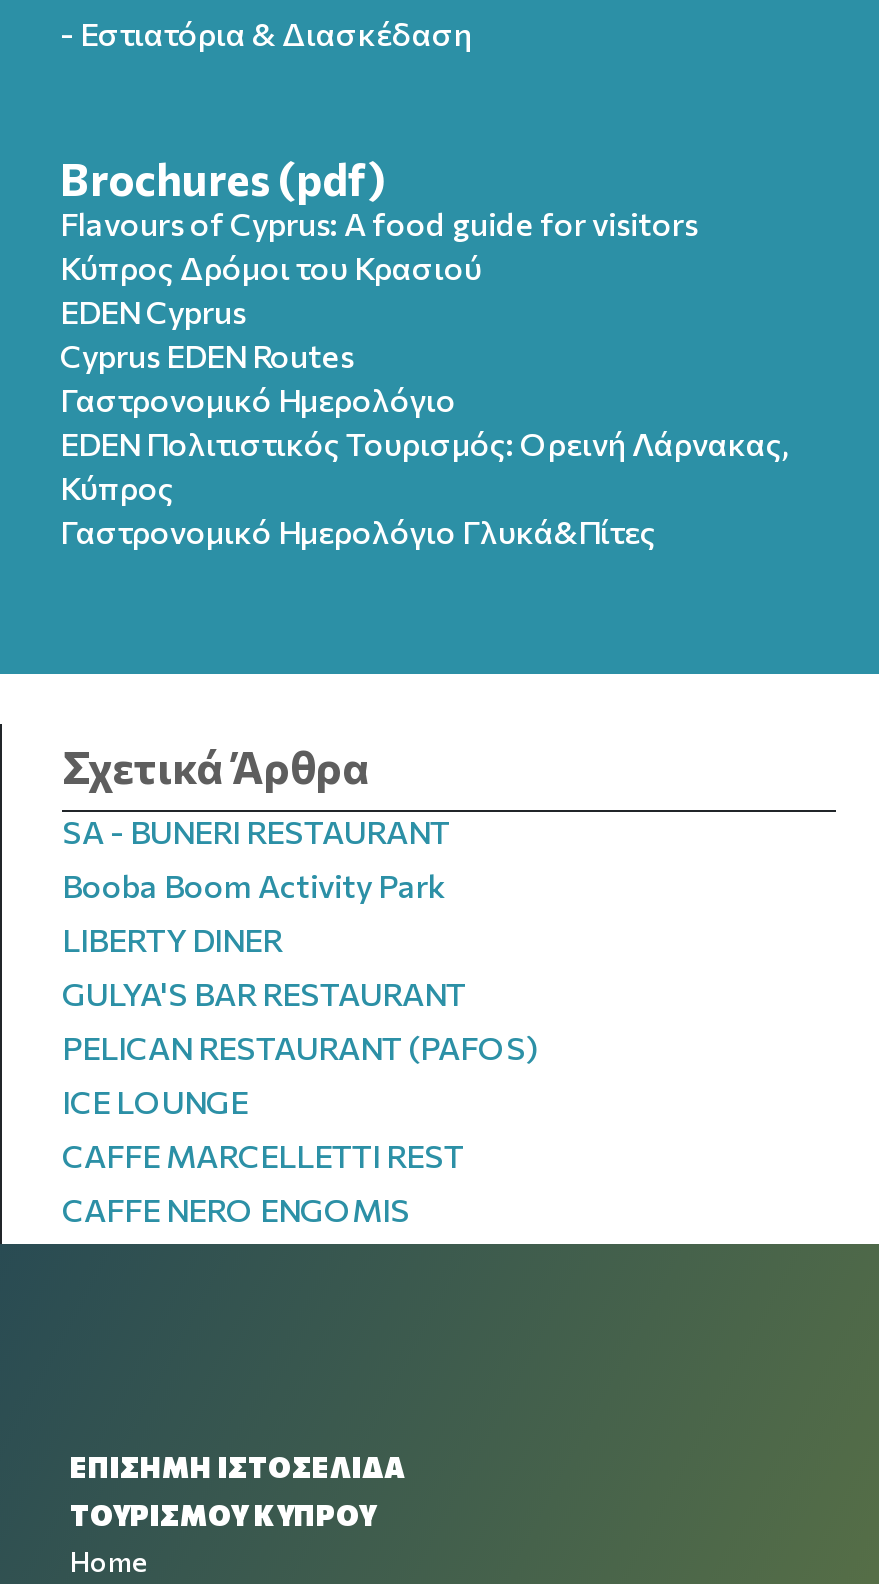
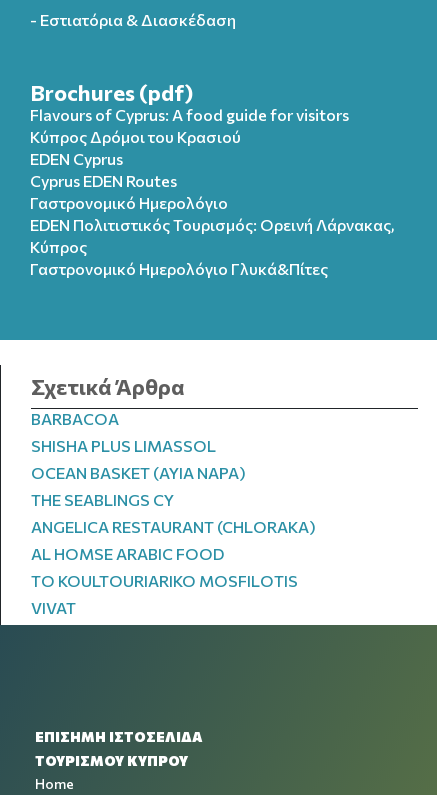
- SA - BUNERI RESTAURANT
- Booba Boom Activity Park
- LIBERTY DINER
- GULYA'S BAR RESTAURANT
- PELICAN RESTAURANT (PAFOS)
- ICE LOUNGE
- CAFFE MARCELLETTI REST
- CAFFE NERO ENGOMIS
+ BARBACOA
+ SHISHA PLUS LIMASSOL
+ OCEAN BASKET (AYIA NAPA)
+ THE SEABLINGS CY
+ ANGELICA RESTAURANT (CHLORAKA)
+ AL HOMSE ARABIC FOOD
+ TO KOULTOURIARIKO MOSFILOTIS
+ VIVAT
